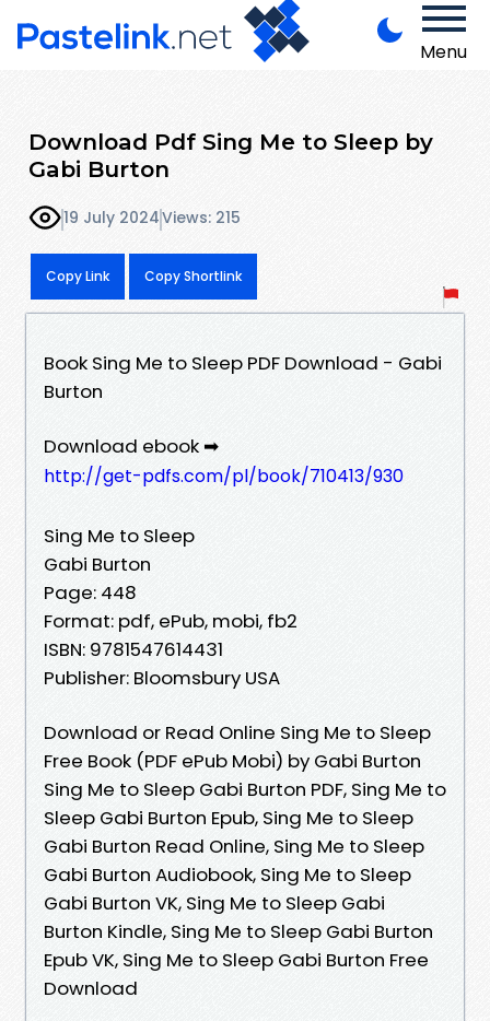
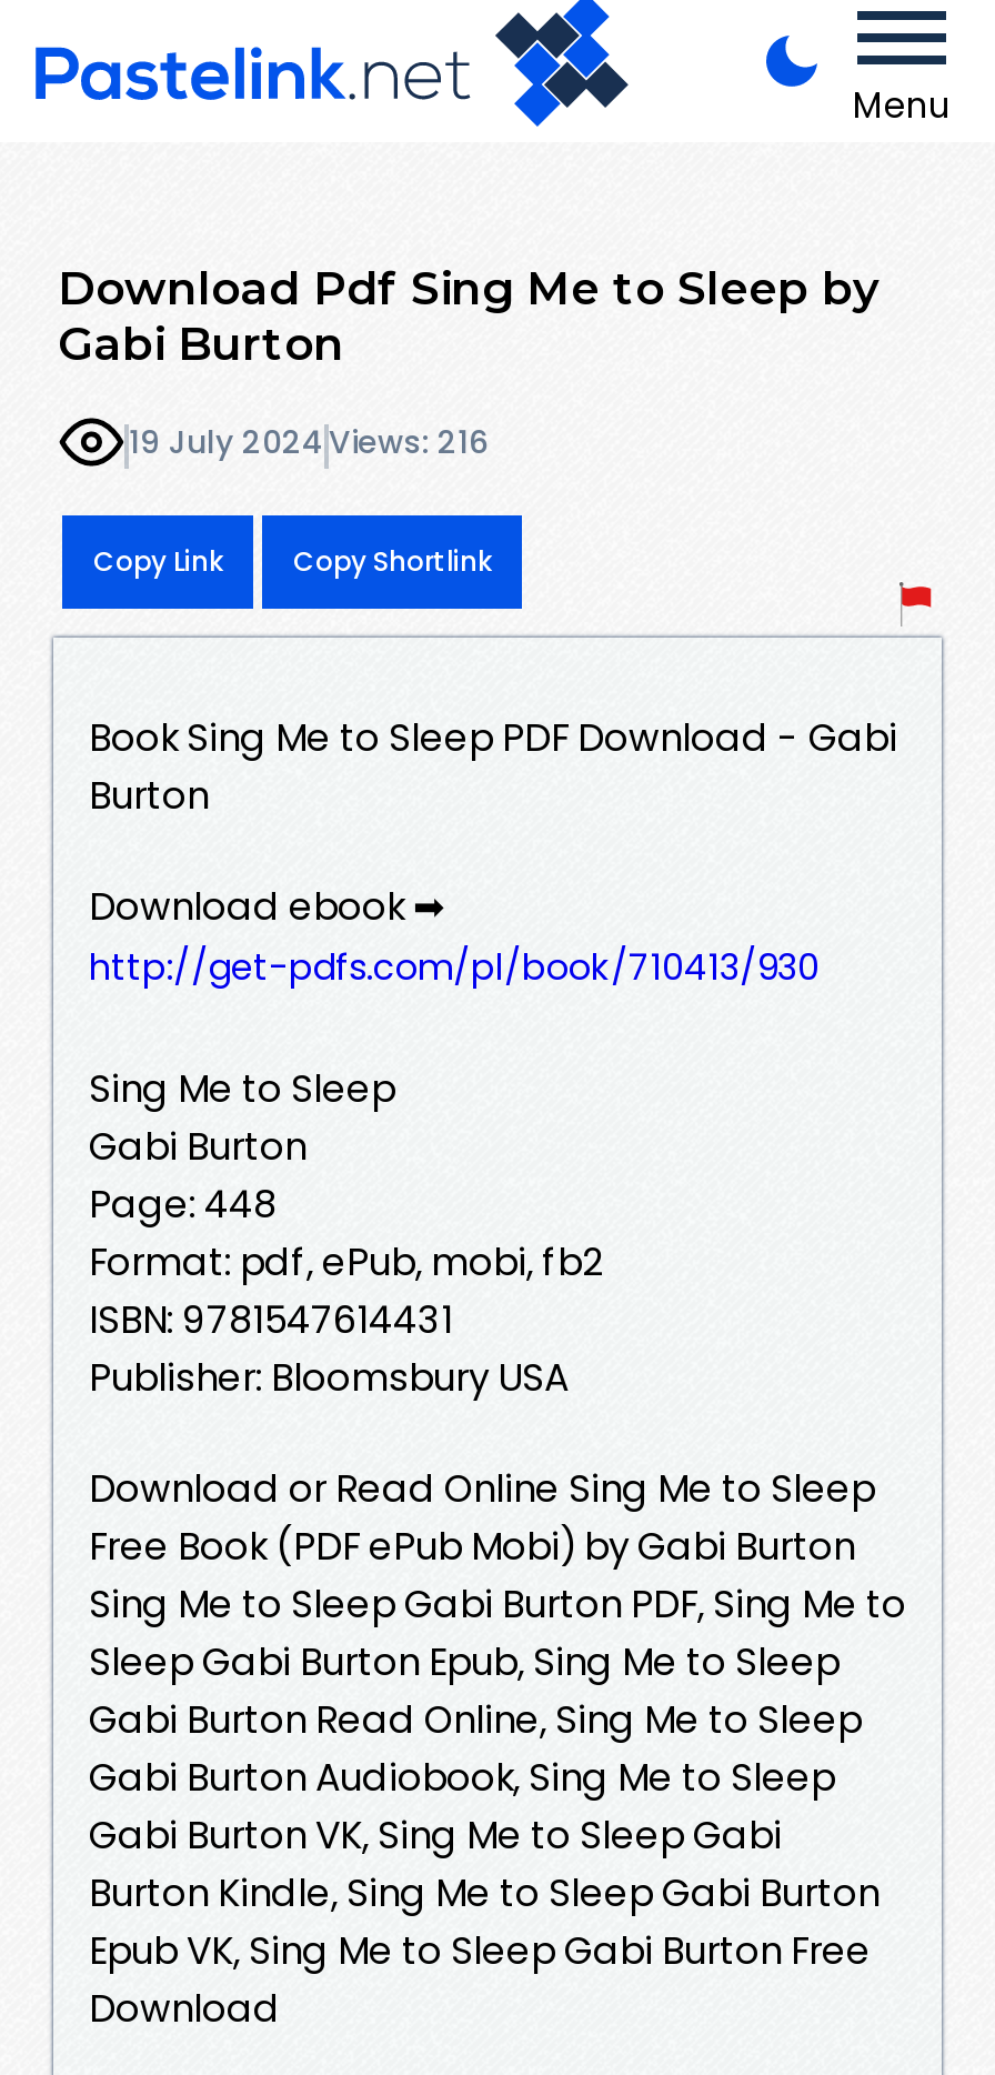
- 19 July 2024 Views: 215
+ 19 July 2024 Views: 216
